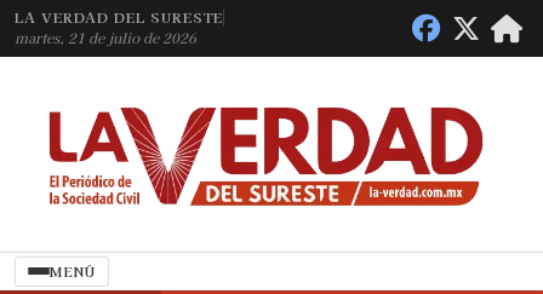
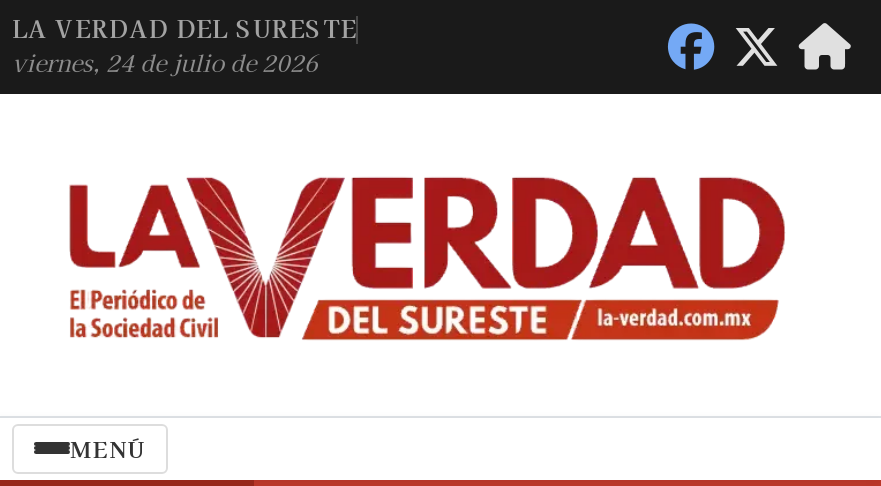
- martes, 21 de julio de 2026
+ viernes, 24 de julio de 2026
